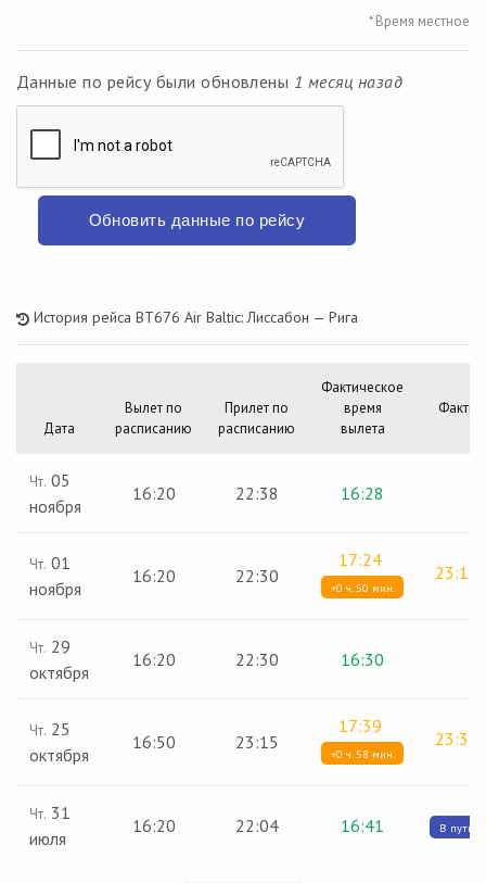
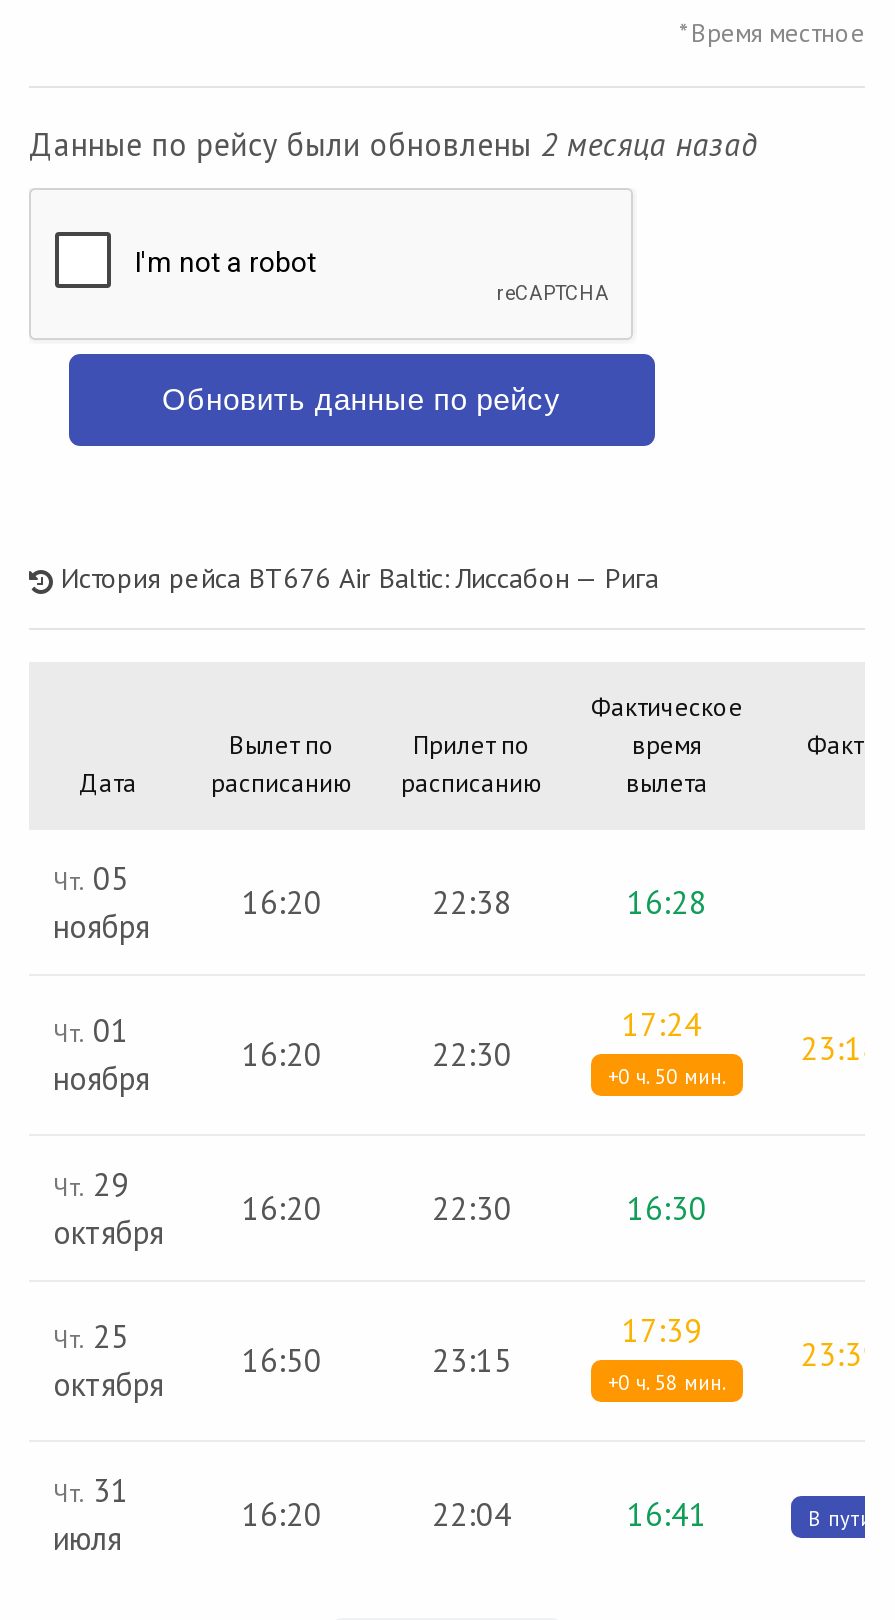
- Данные по рейсу были обновлены 1 месяц назад
+ Данные по рейсу были обновлены 2 месяца назад
